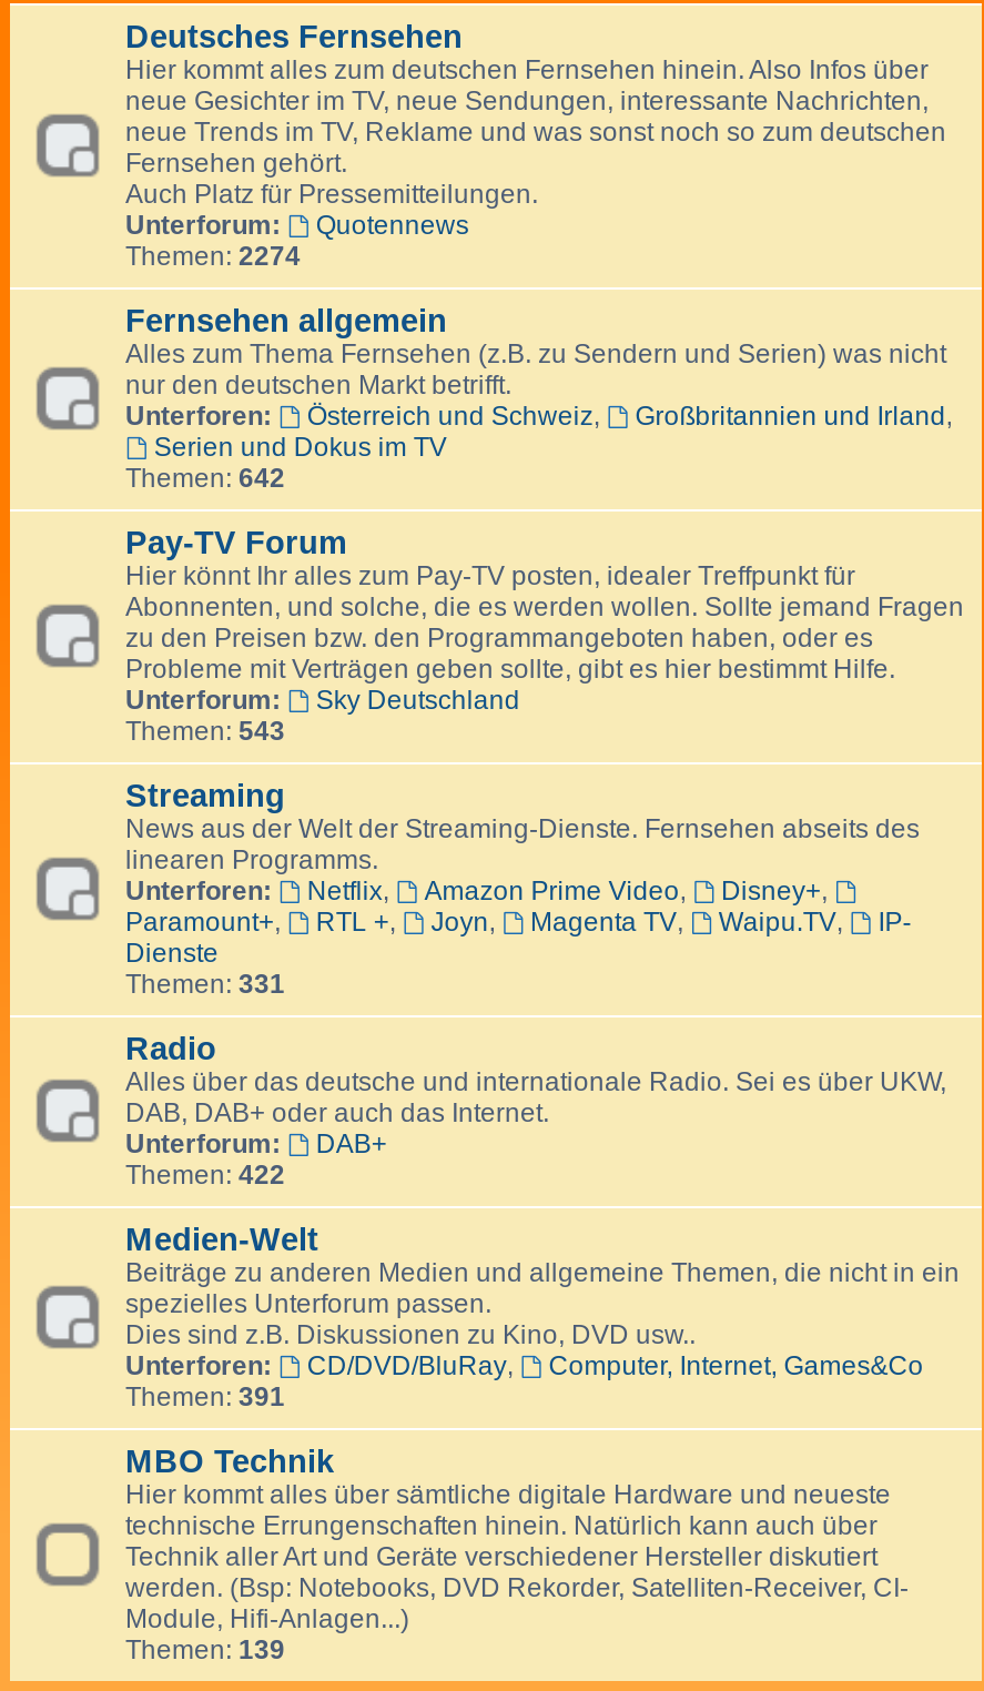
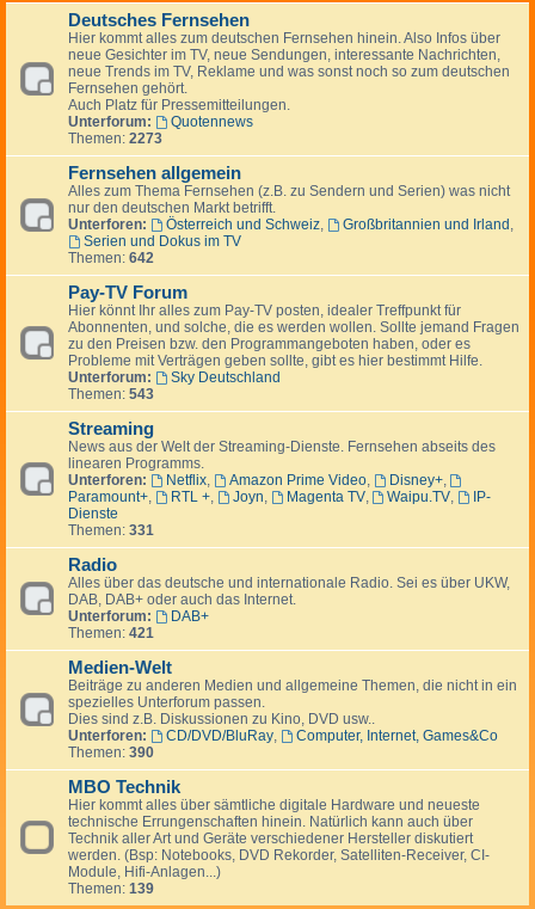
- Themen: 2274
+ Themen: 2273

- Themen: 422
+ Themen: 421

- Themen: 391
+ Themen: 390
